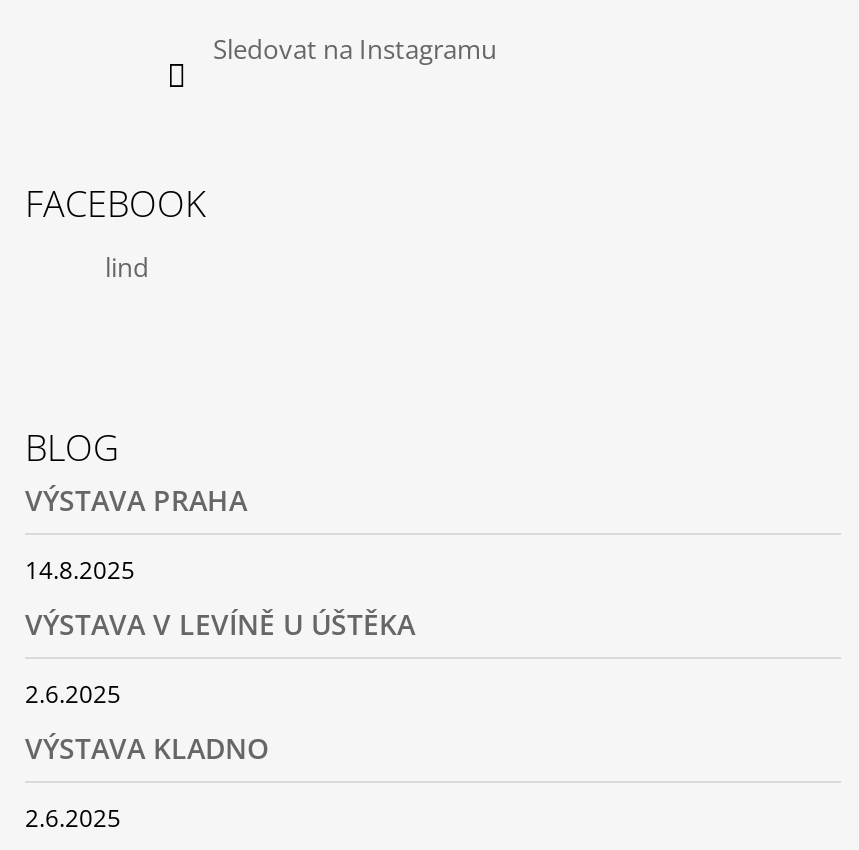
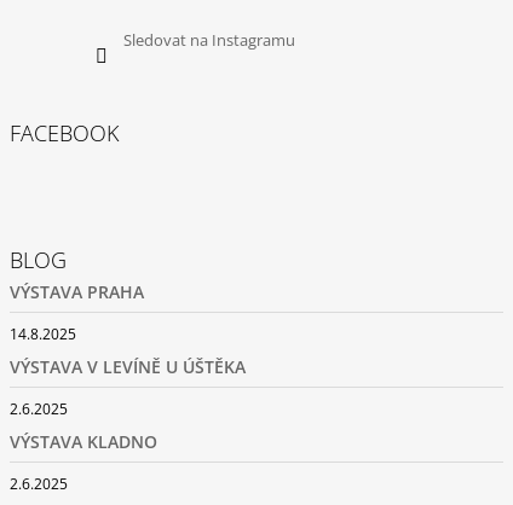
- lind
